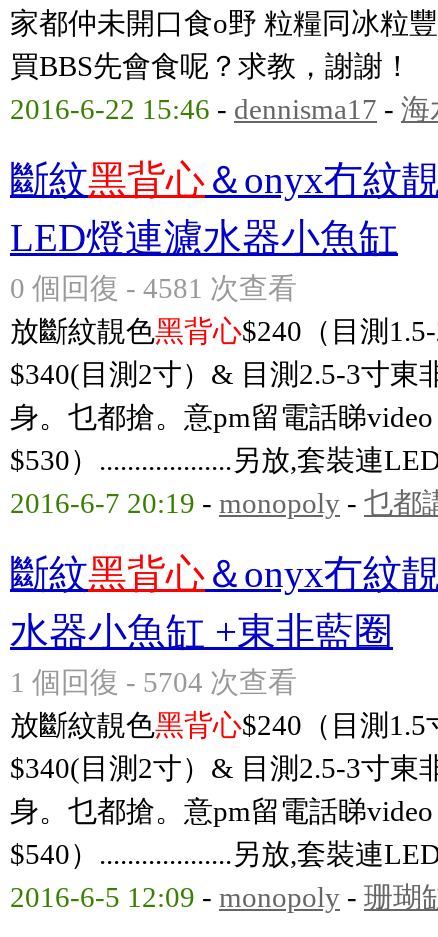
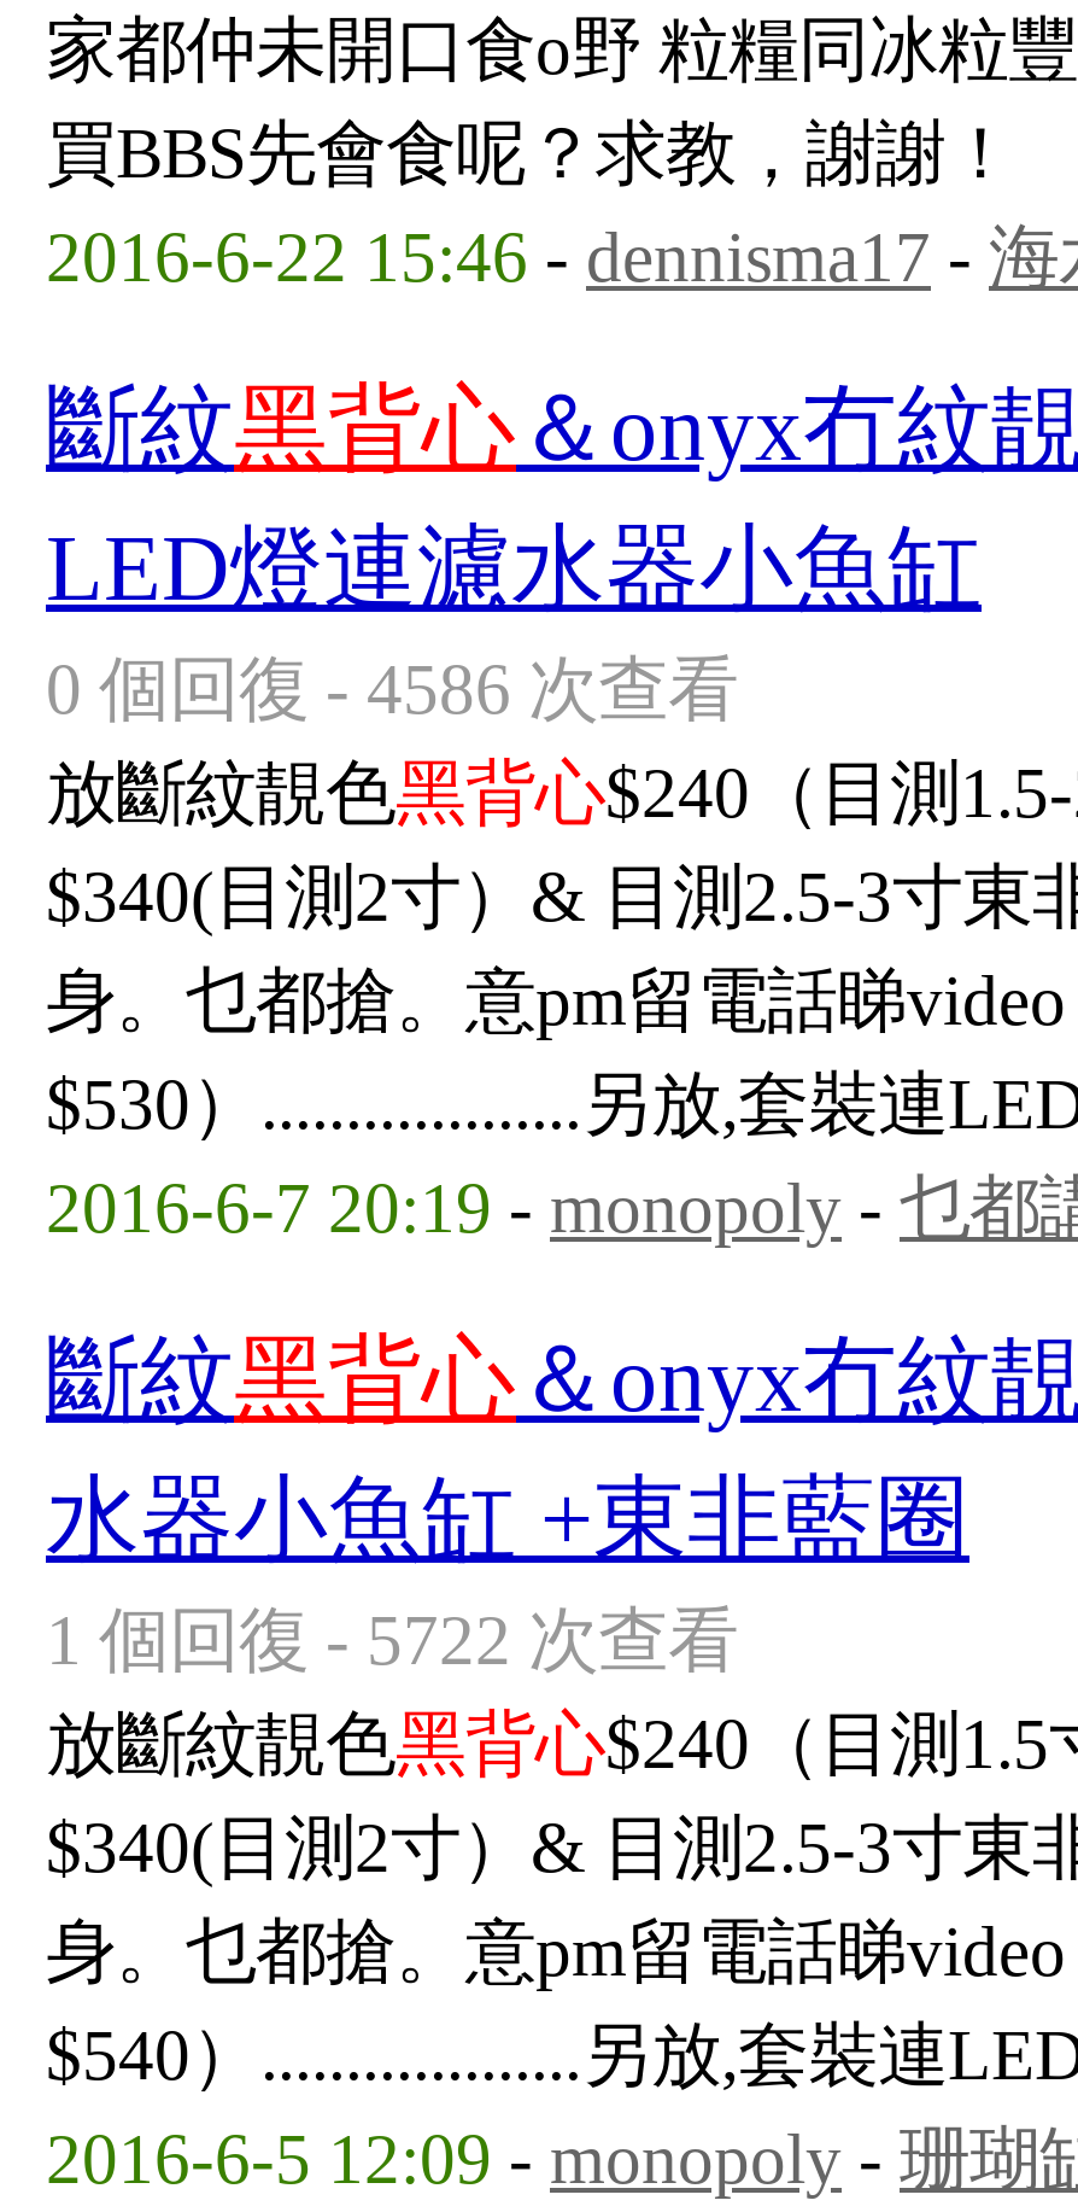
- 0 個回復 - 4581 次查看
+ 0 個回復 - 4586 次查看

- 1 個回復 - 5704 次查看
+ 1 個回復 - 5722 次查看
